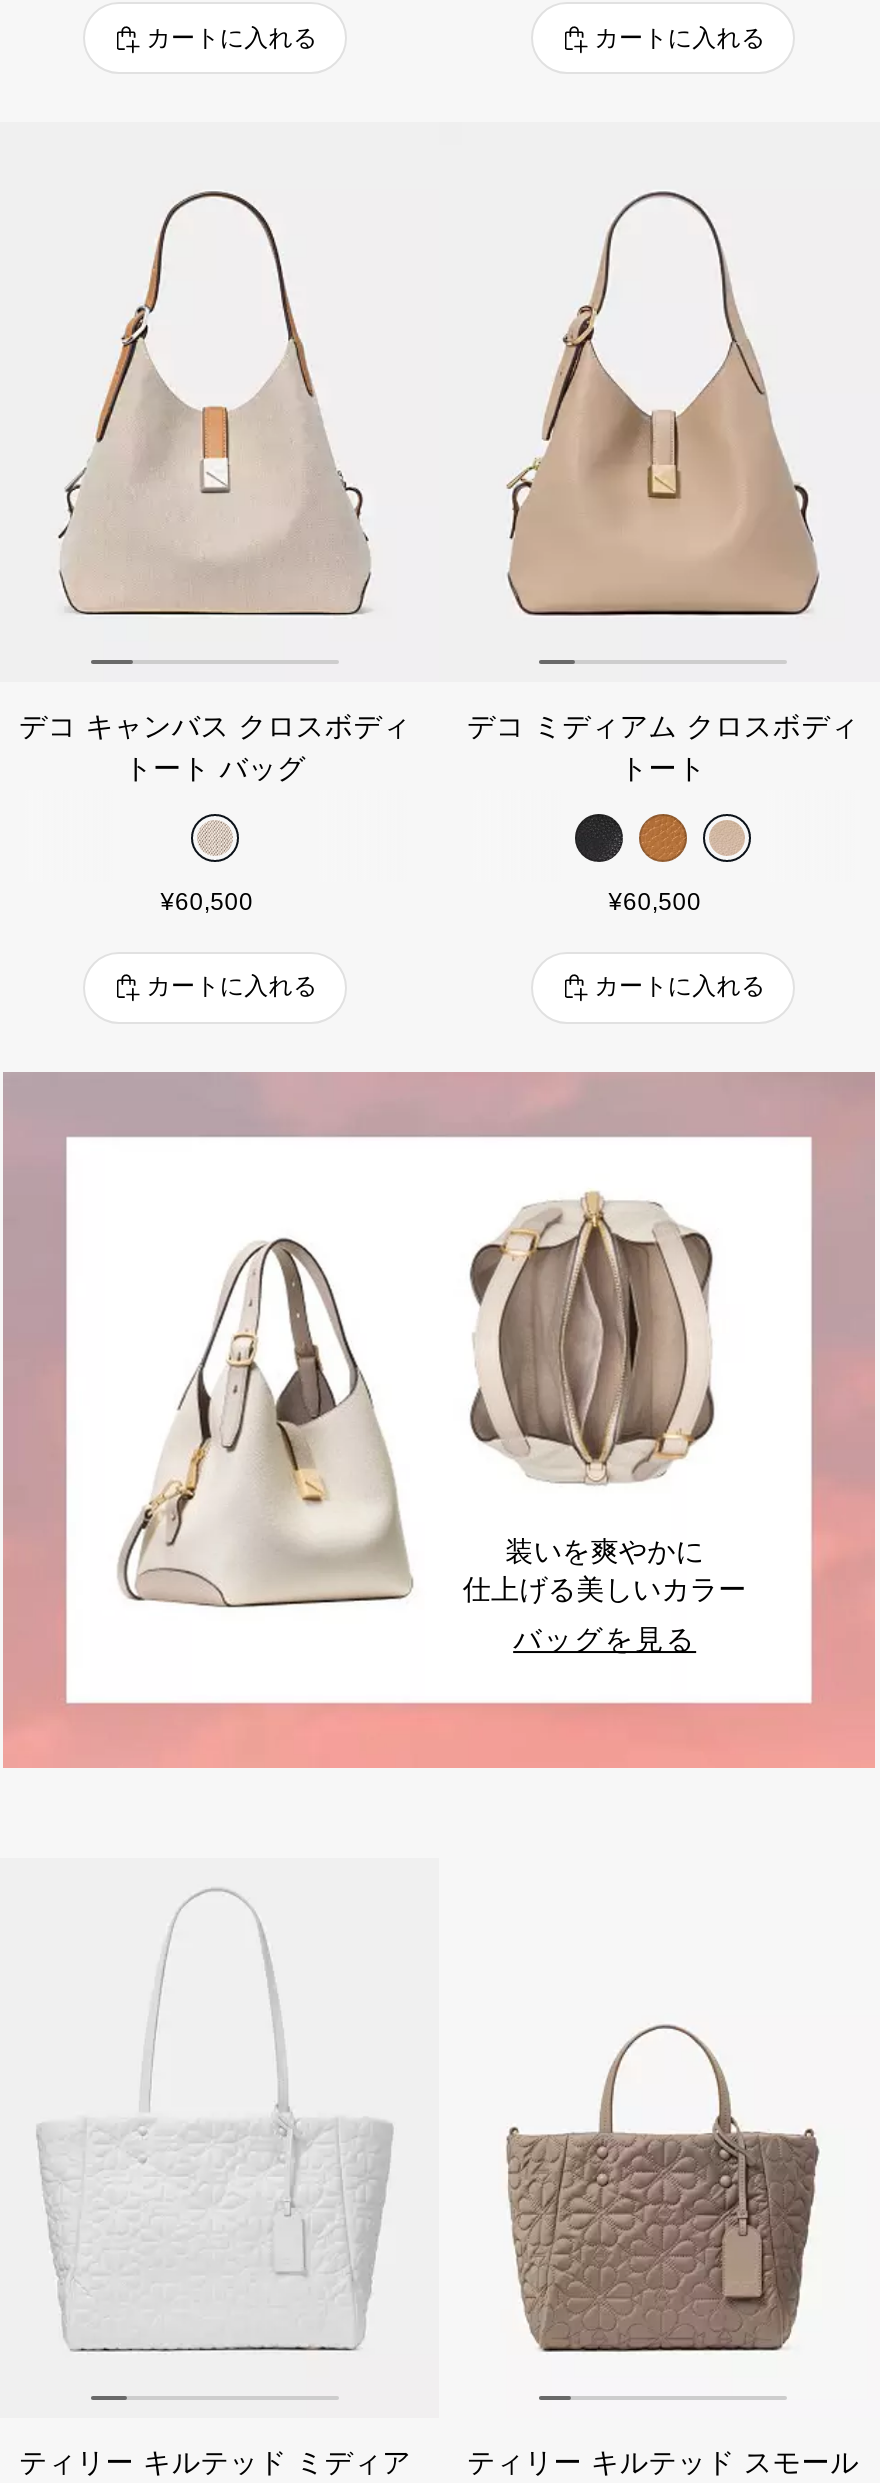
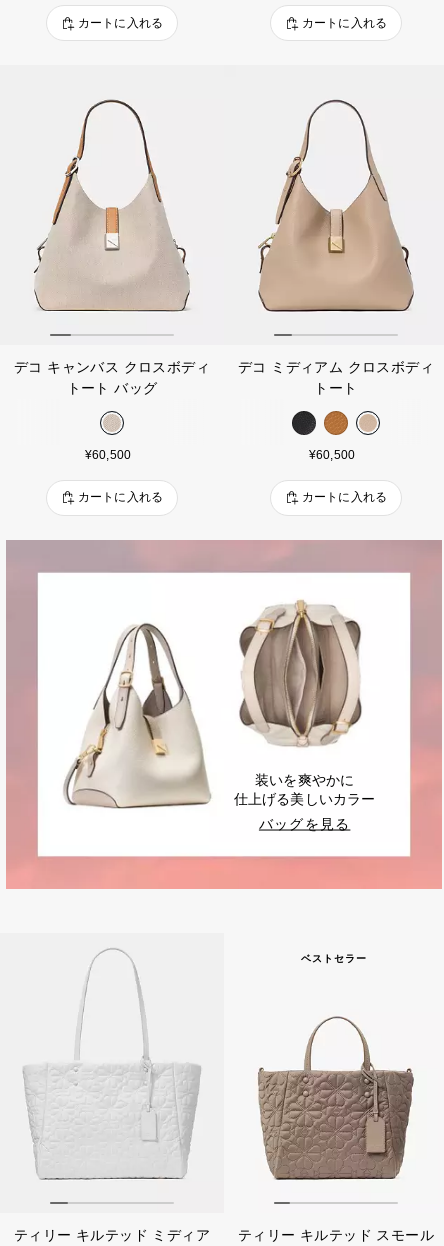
+ ベストセラー
